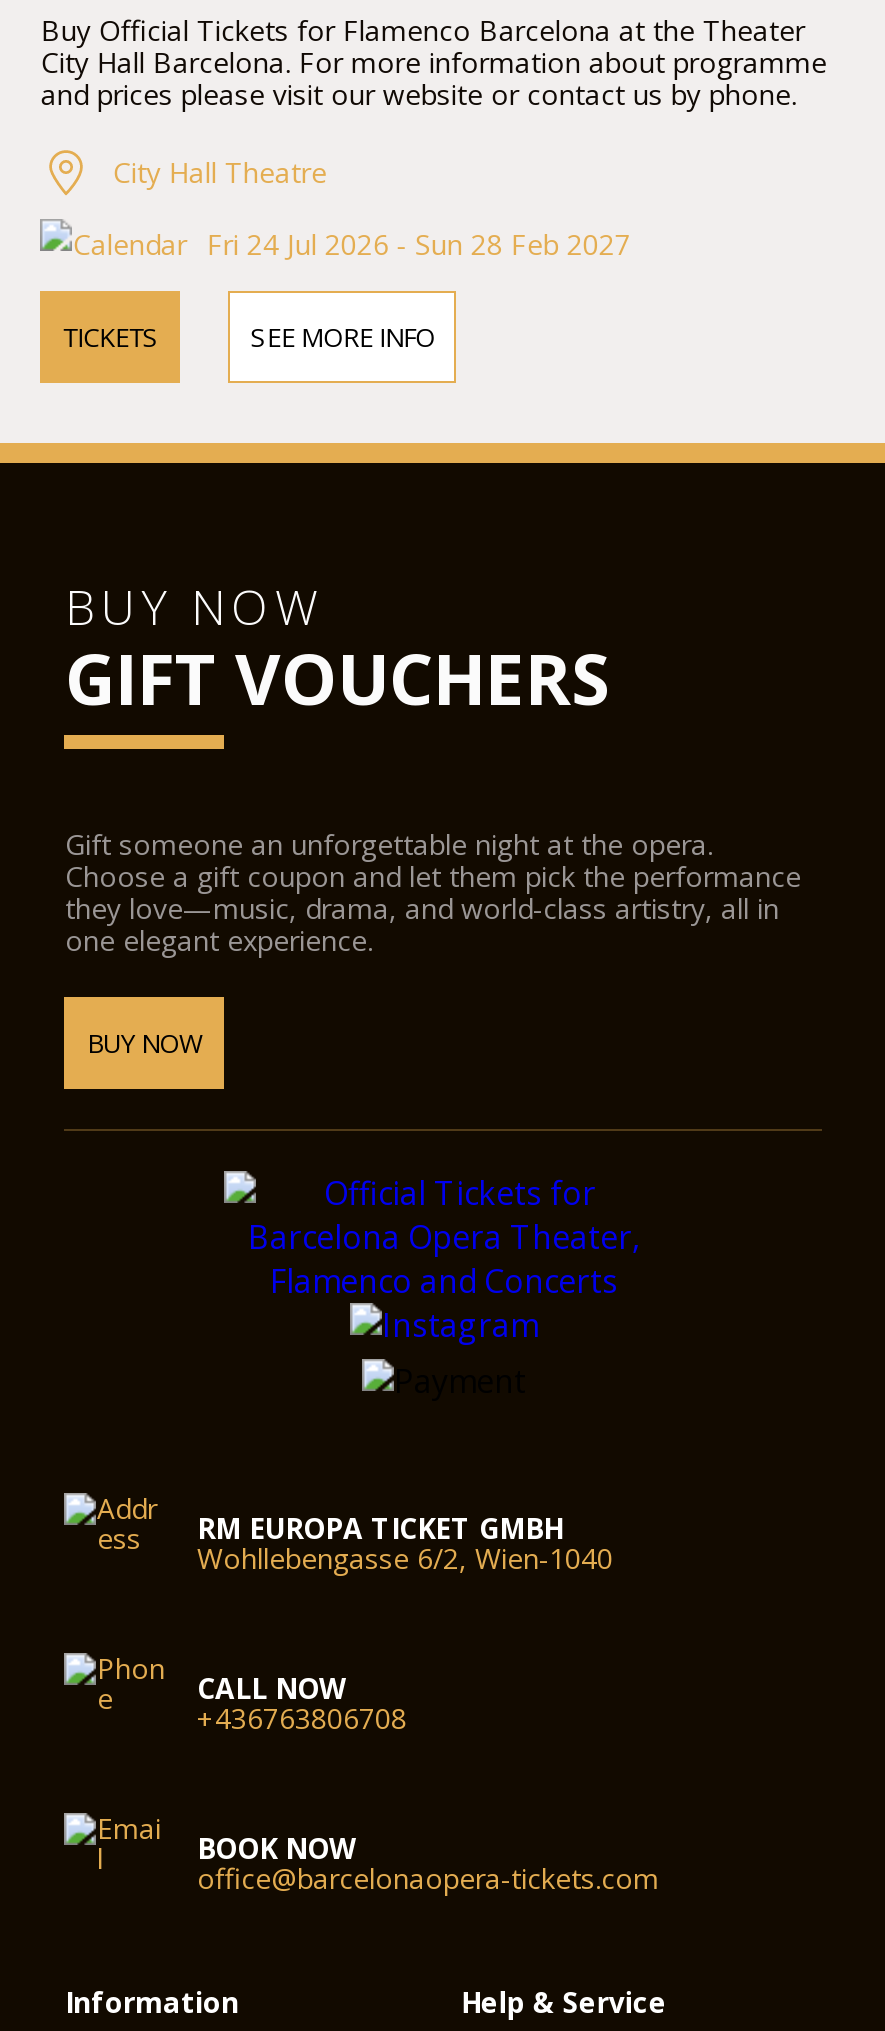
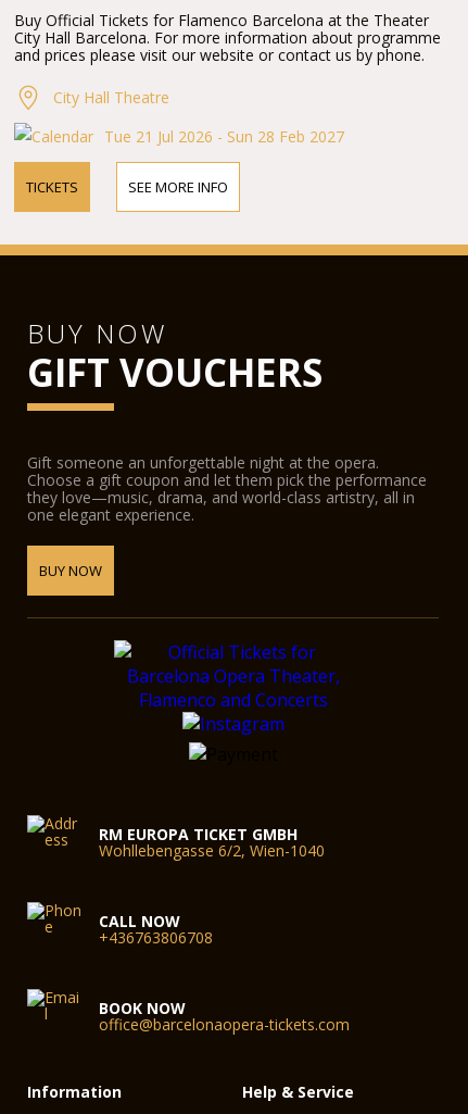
- Fri 24 Jul 2026 - Sun 28 Feb 2027
+ Tue 21 Jul 2026 - Sun 28 Feb 2027
